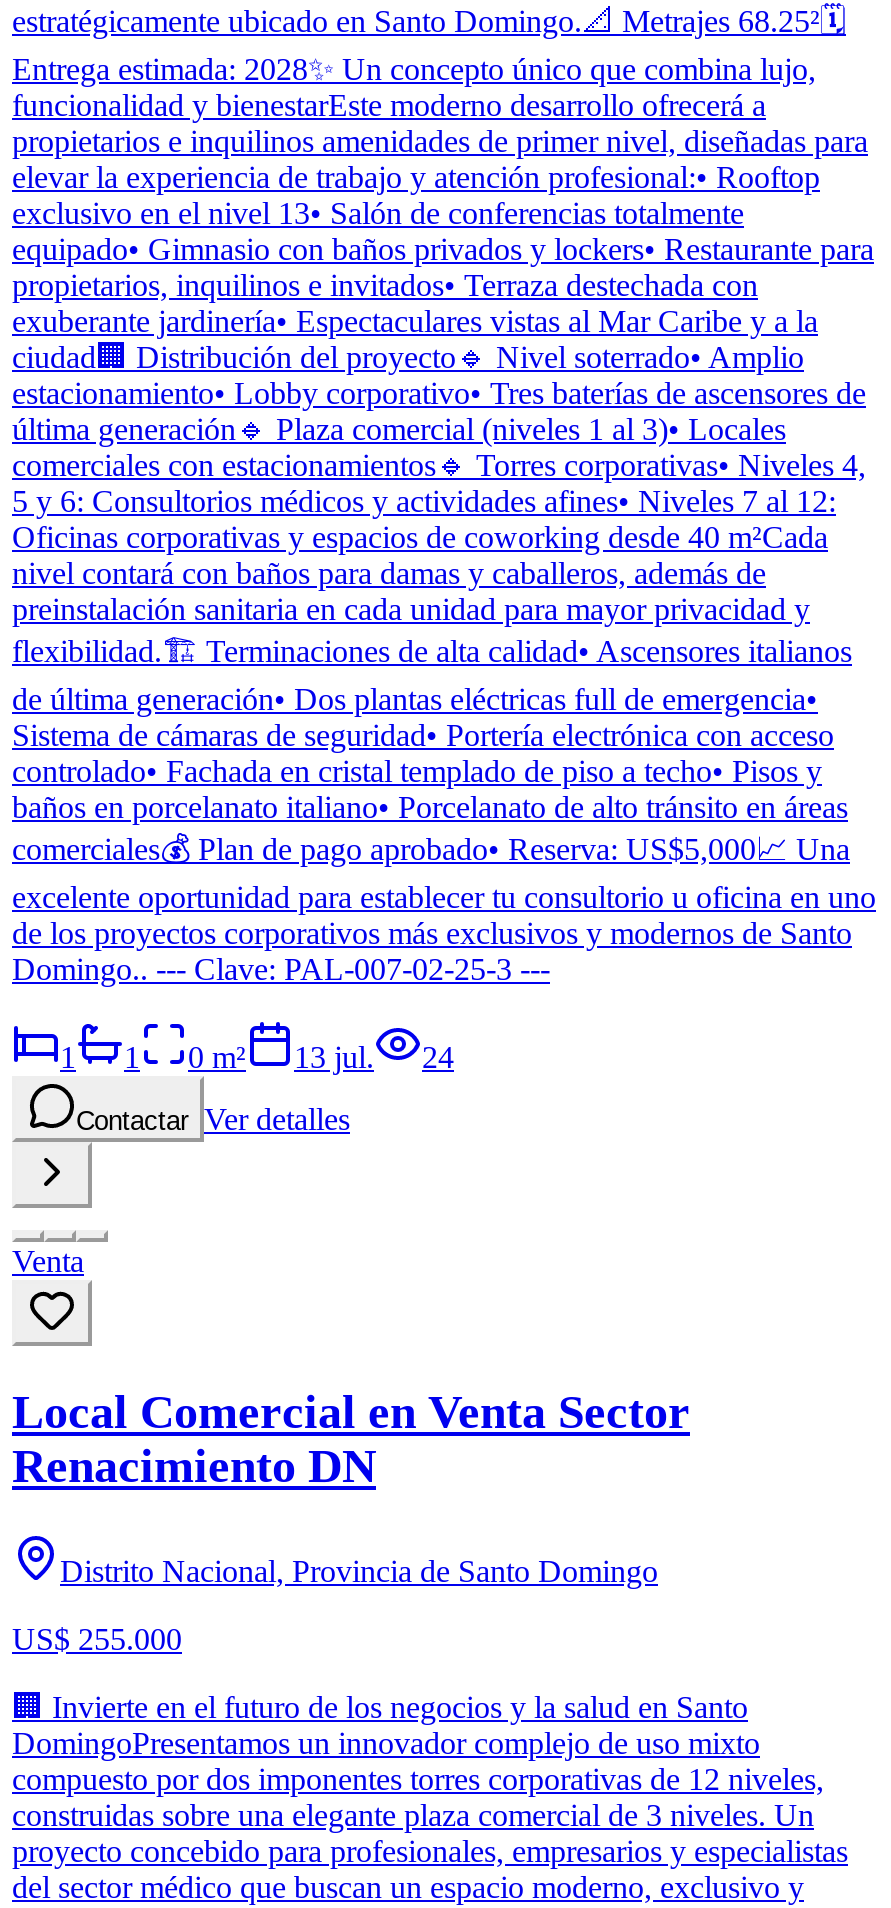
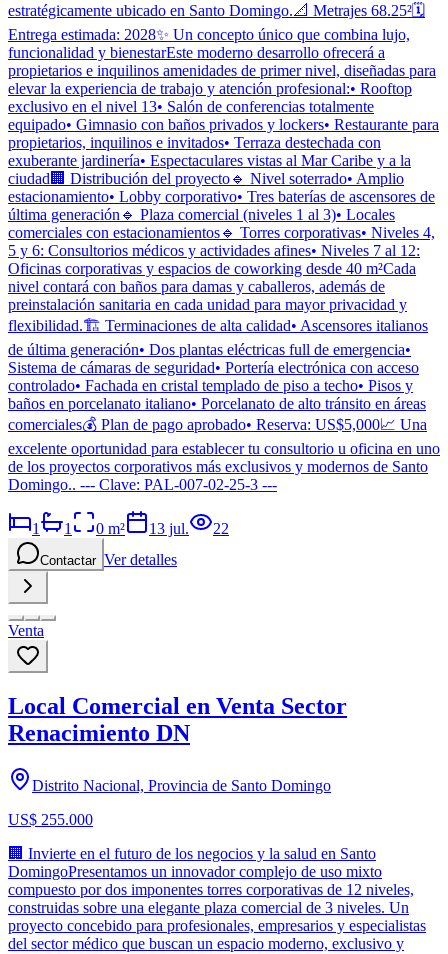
- 24
+ 22
